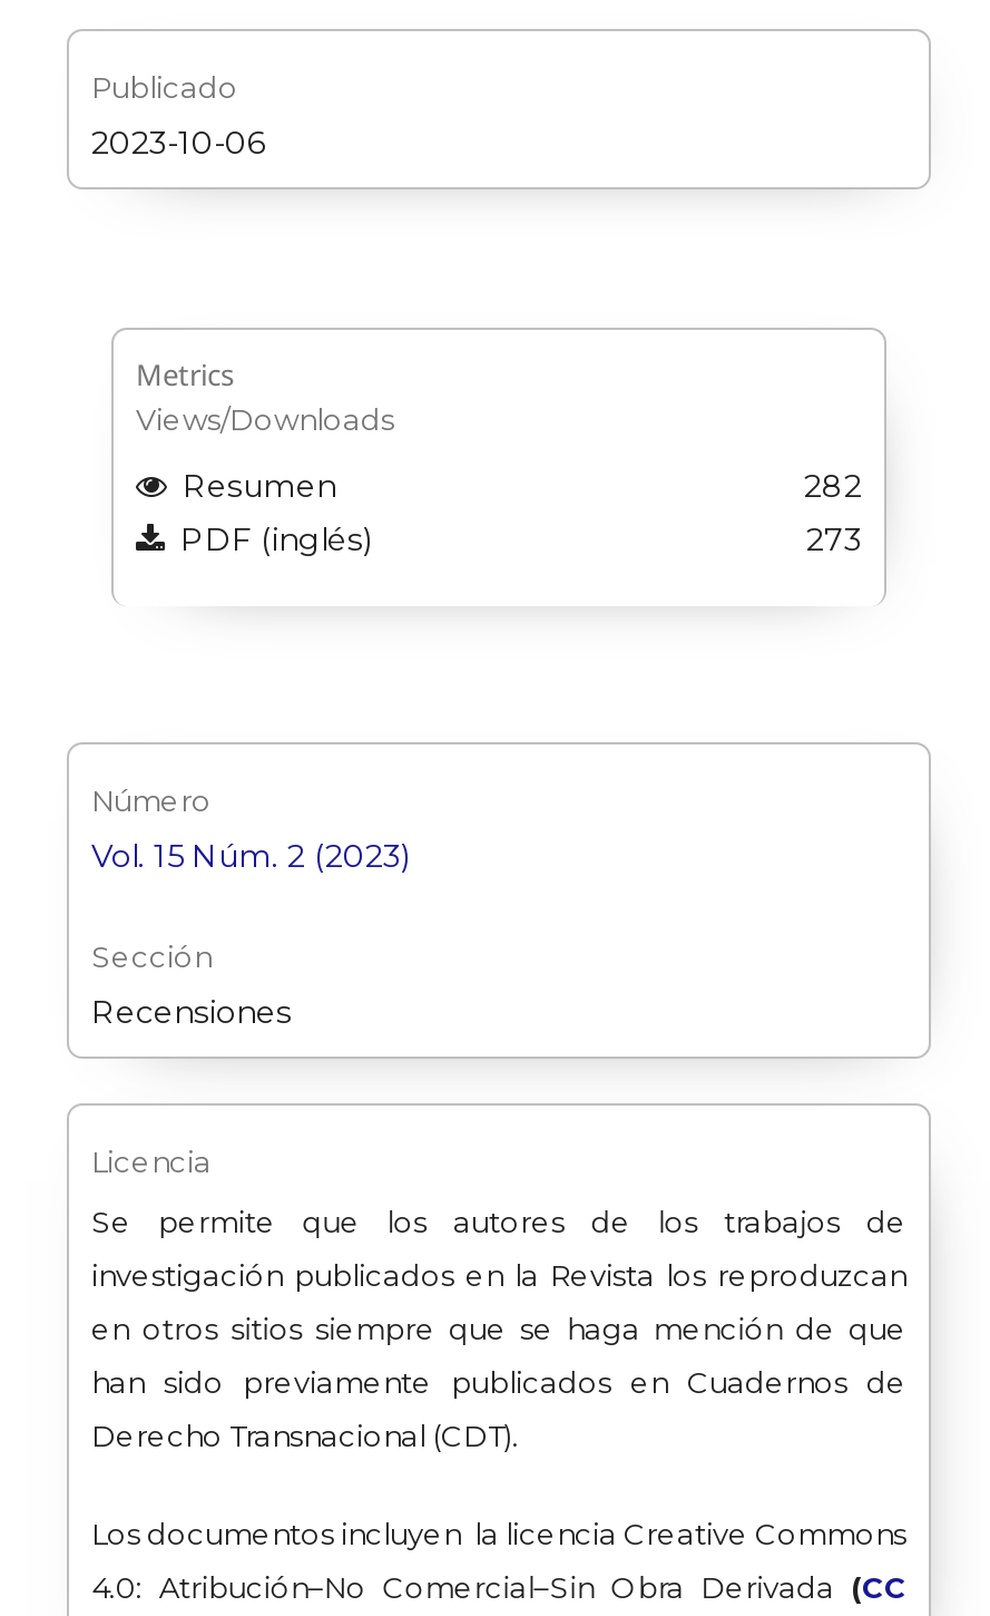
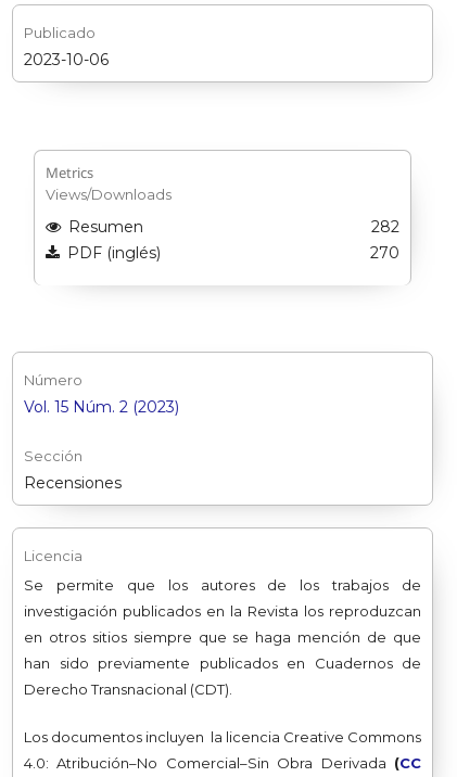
- 273
+ 270
